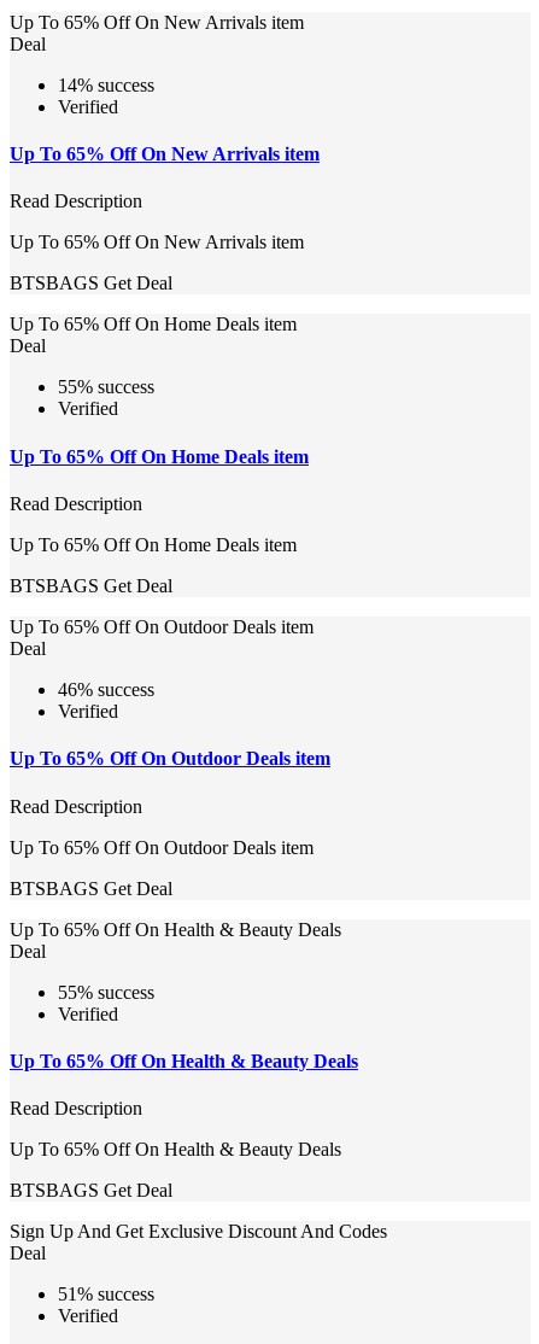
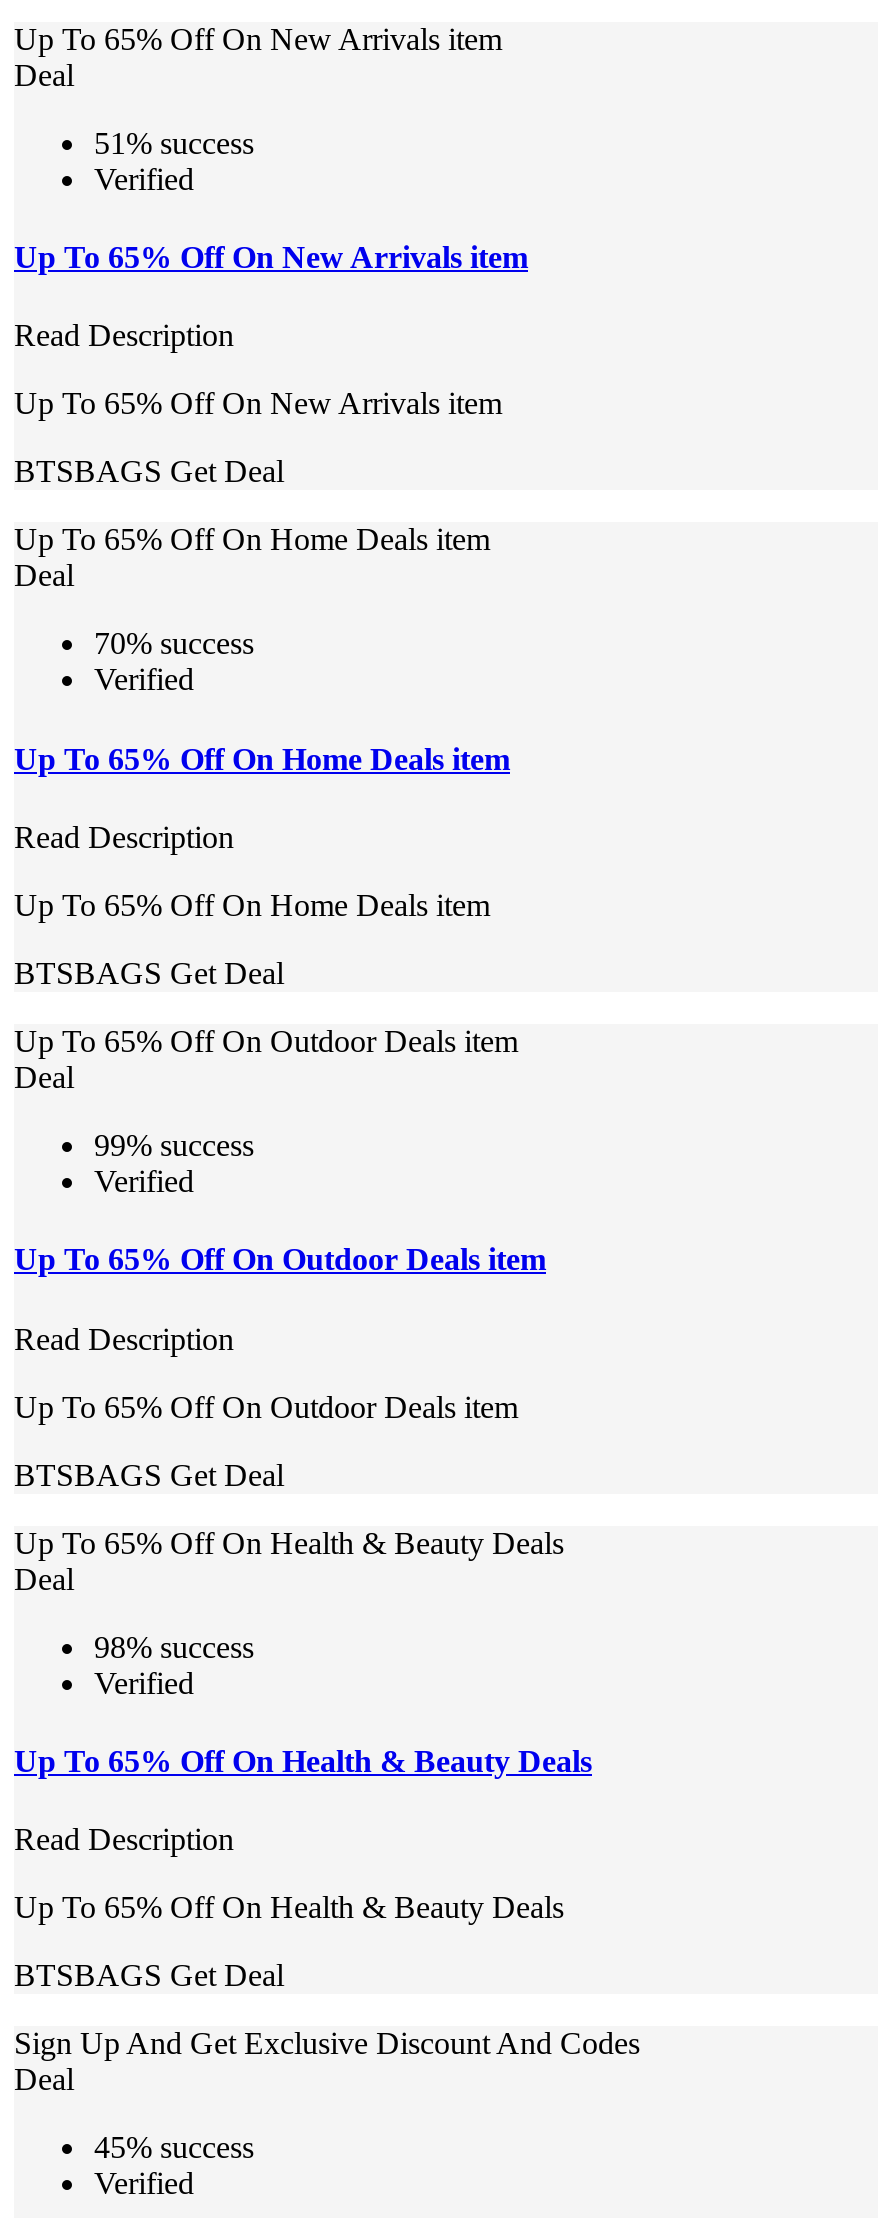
- 14% success
+ 51% success

- 55% success
+ 70% success

- 46% success
+ 99% success

- 55% success
+ 98% success

- 51% success
+ 45% success
